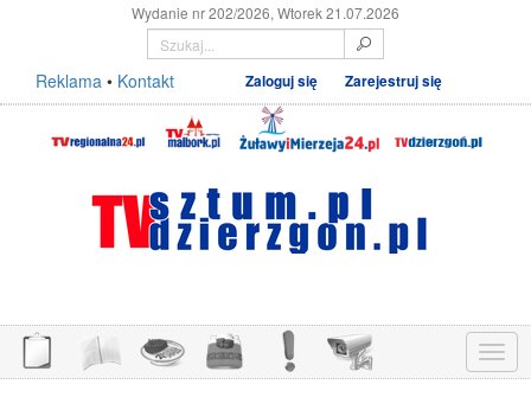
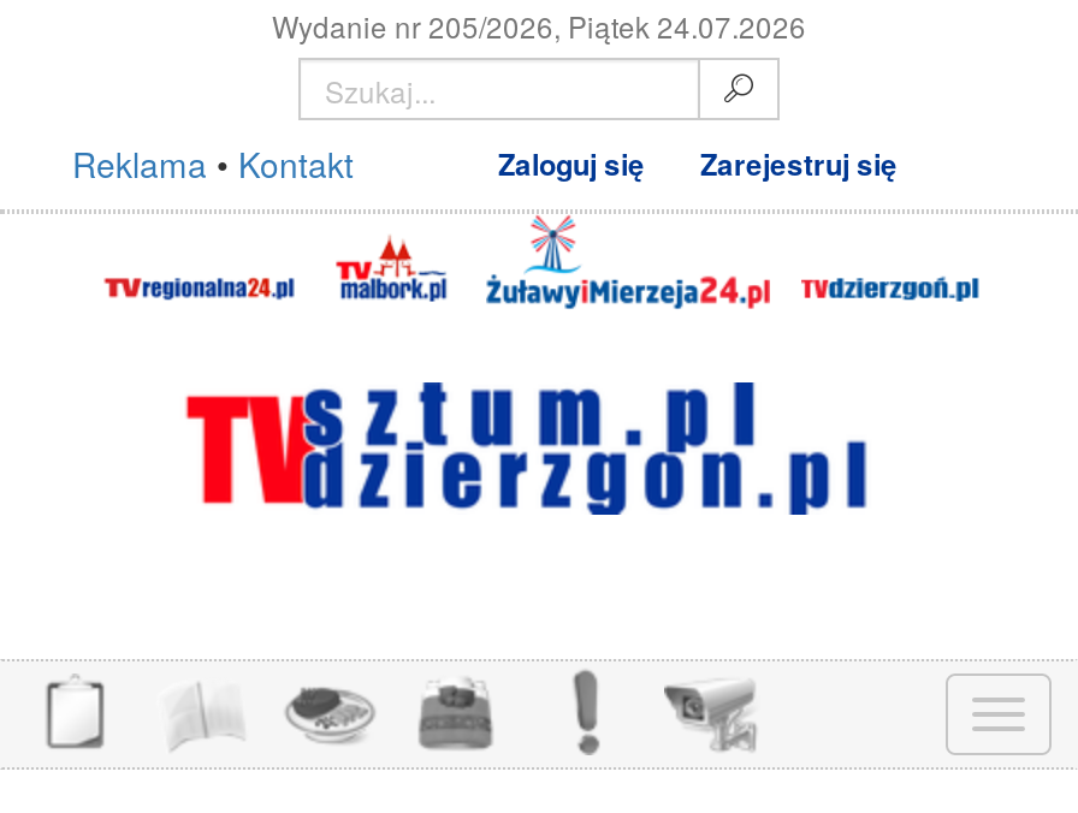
- Wydanie nr 202/2026, Wtorek 21.07.2026
+ Wydanie nr 205/2026, Piątek 24.07.2026
